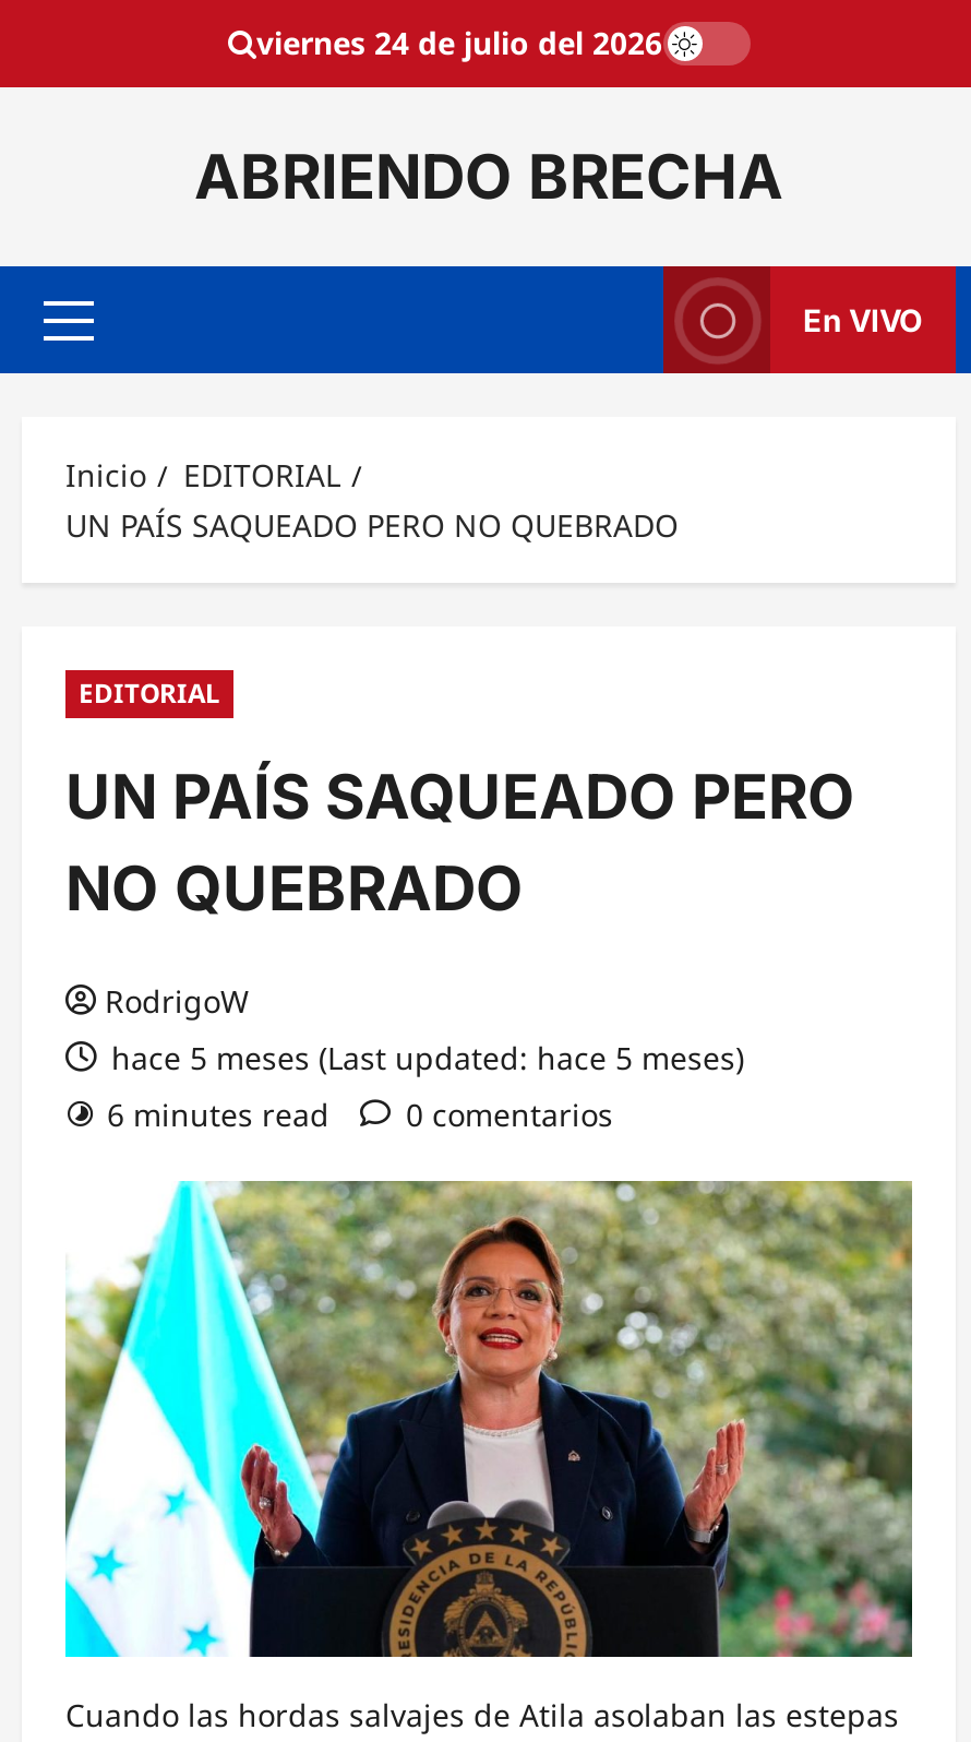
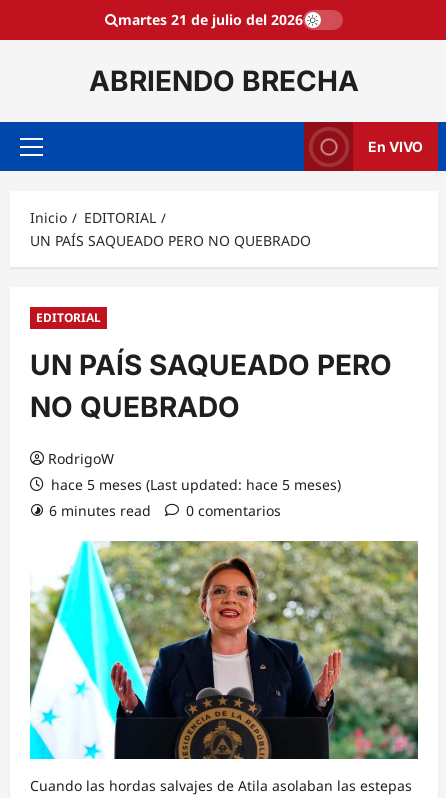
- viernes 24 de julio del 2026
+ martes 21 de julio del 2026
